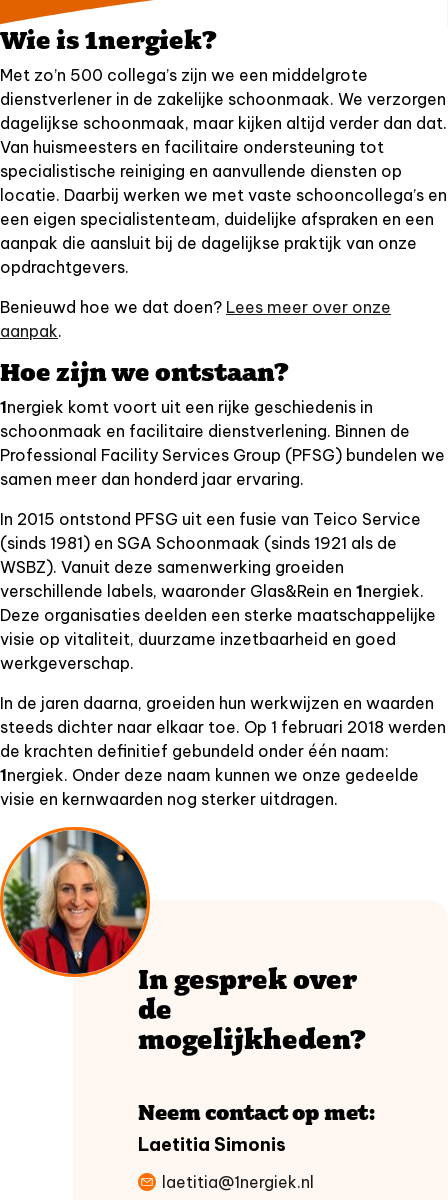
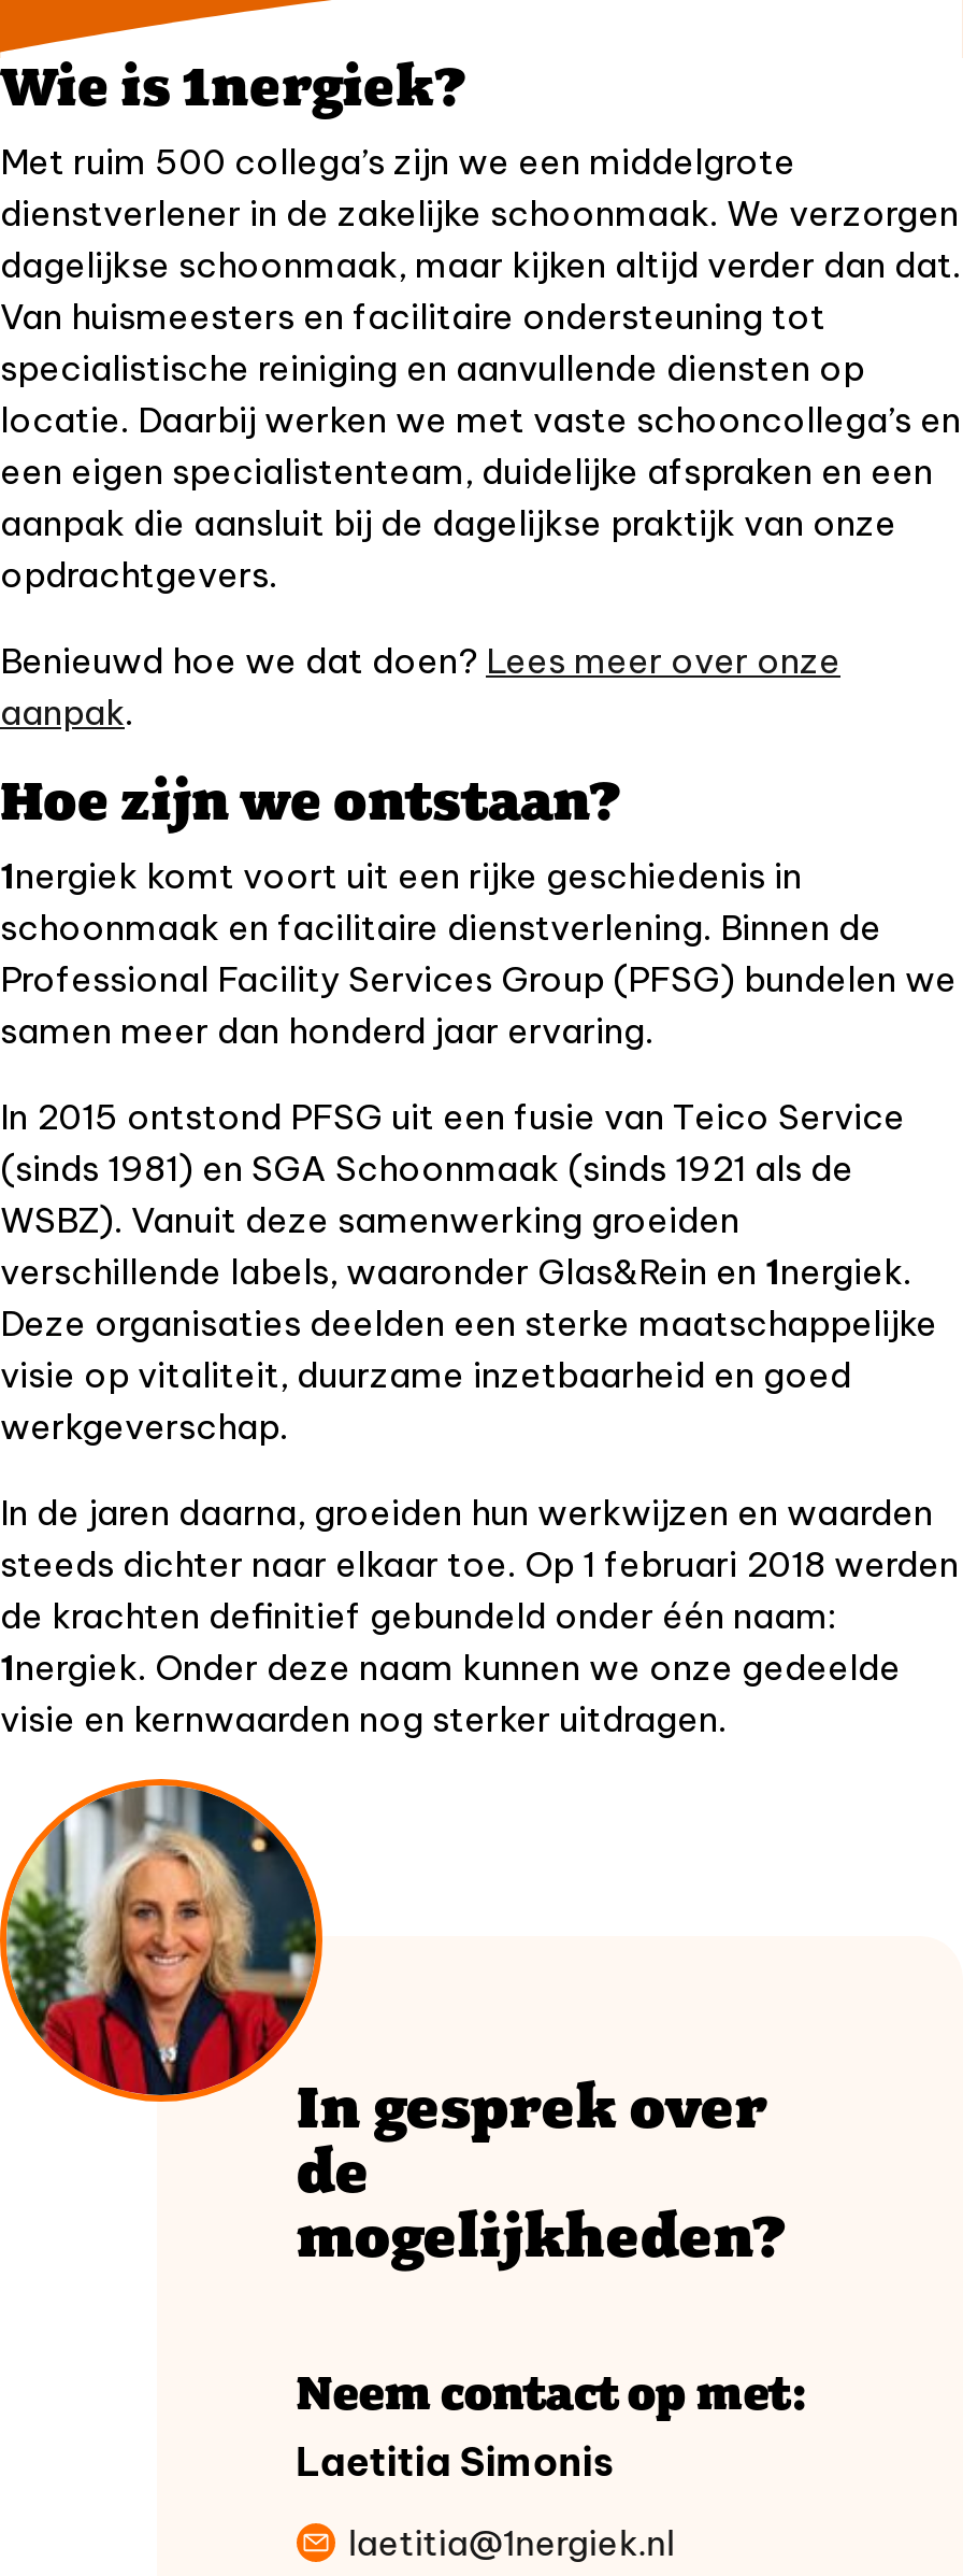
- Met zo’n 500 collega’s zijn we een middelgrote
+ Met ruim 500 collega’s zijn we een middelgrote
